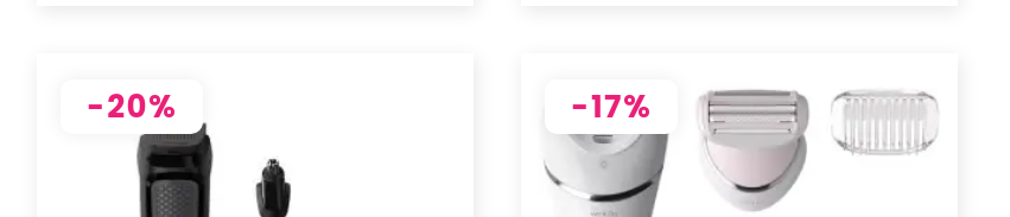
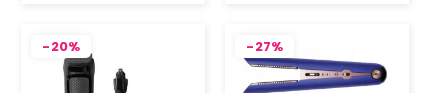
- -17%
+ -27%
